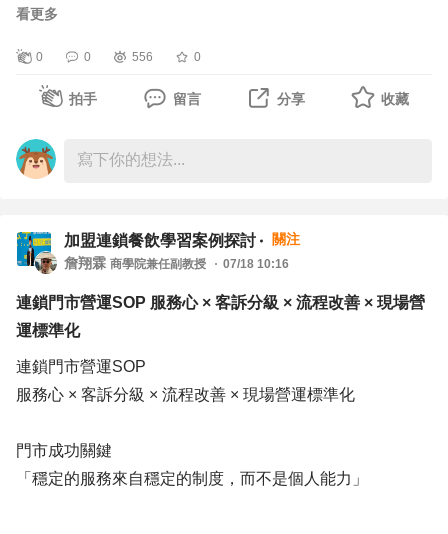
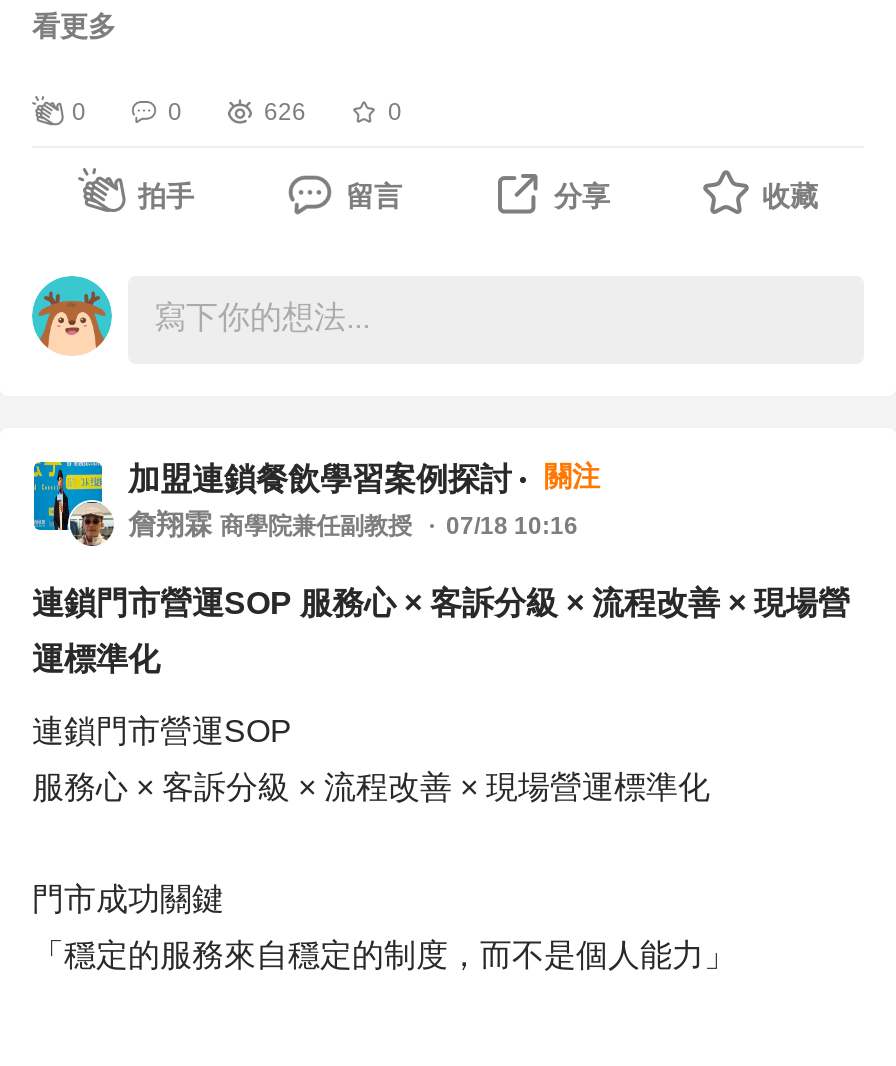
- 556
+ 626
